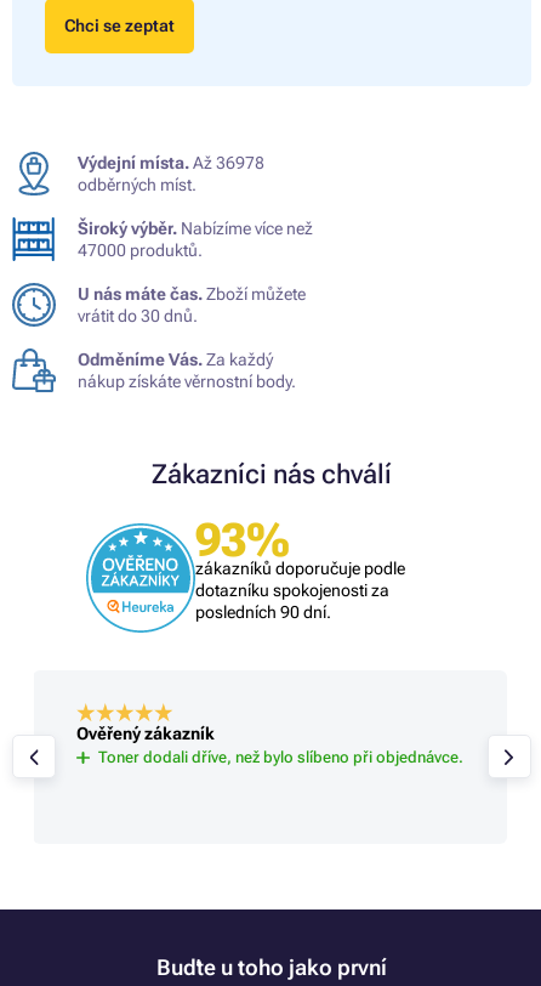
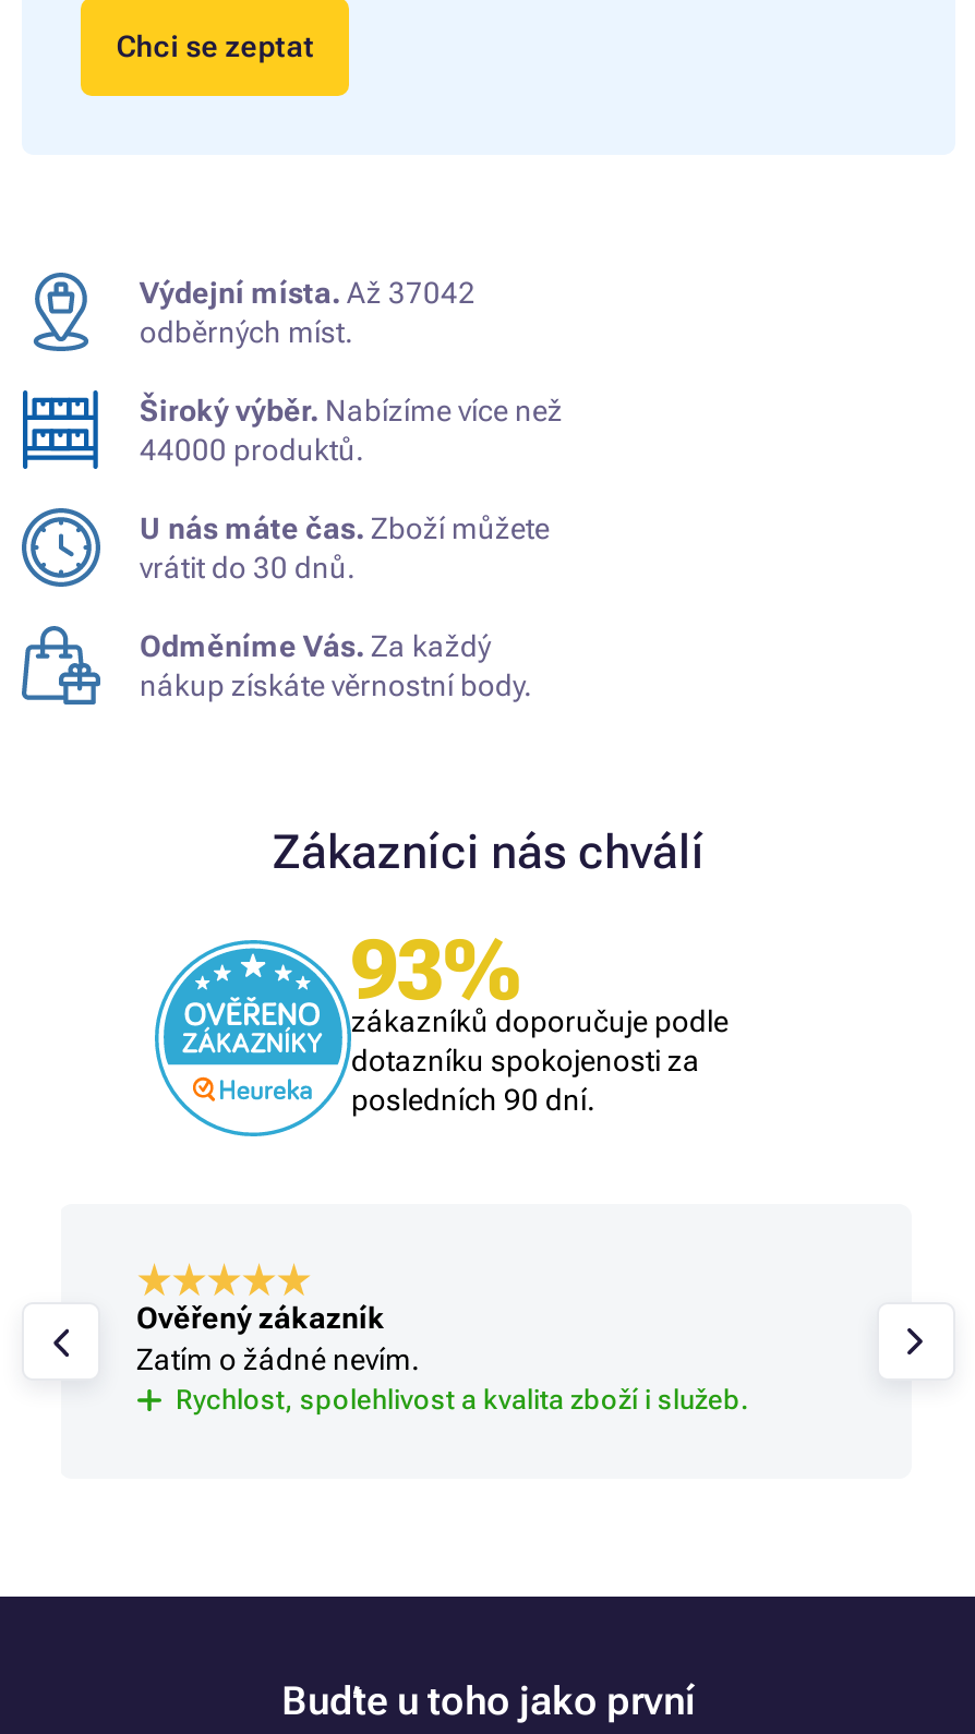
- Výdejní místa. Až 36978
+ Výdejní místa. Až 37042

- 47000 produktů.
+ 44000 produktů.

- Toner dodali dříve, než bylo slíbeno při objednávce.
+ Zatím o žádné nevím.
+ Rychlost, spolehlivost a kvalita zboží i služeb.
